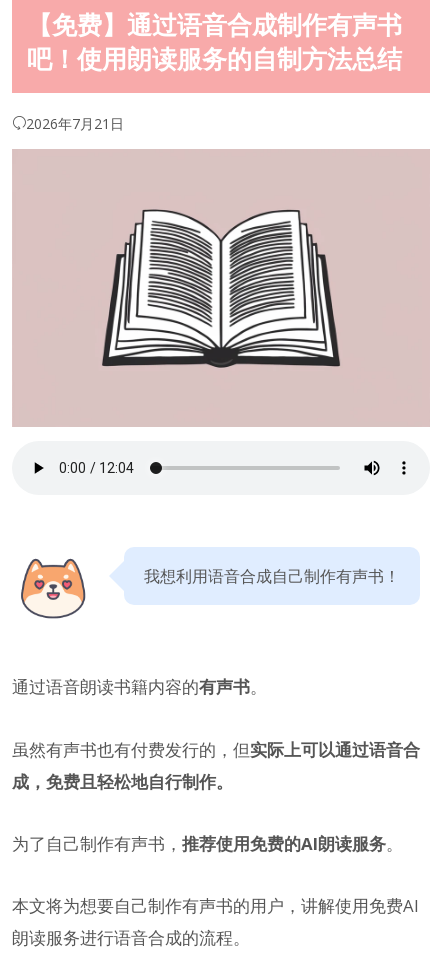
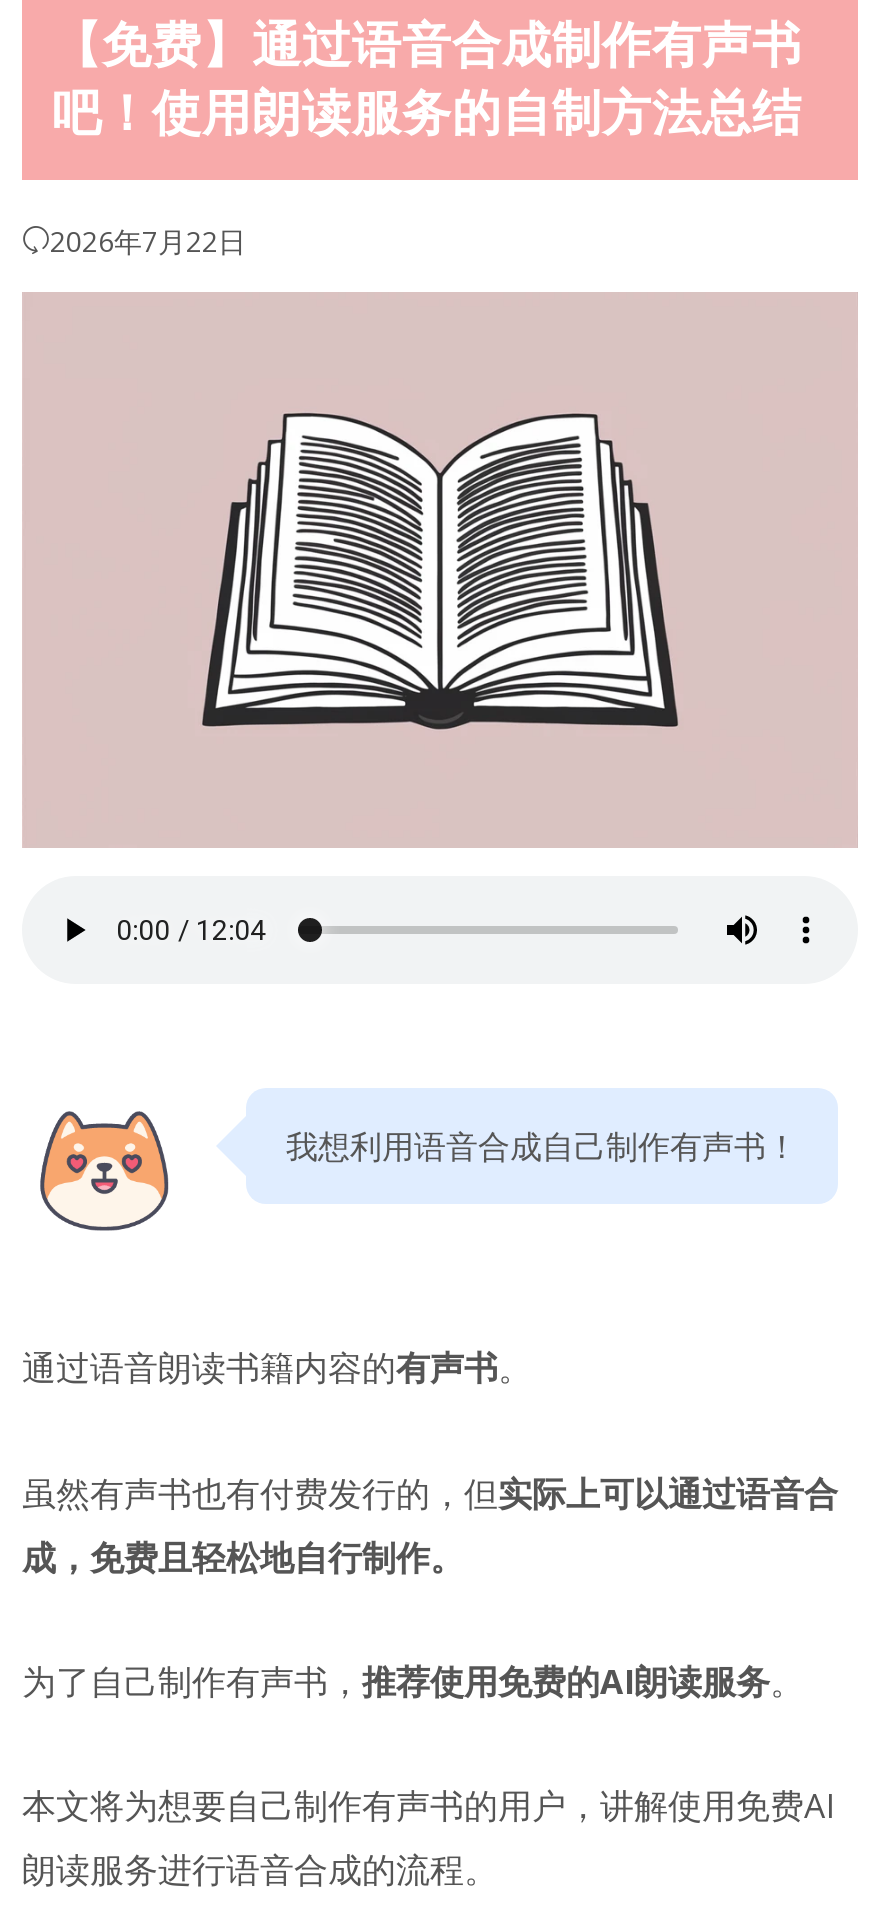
- 2026年7月21日
+ 2026年7月22日
